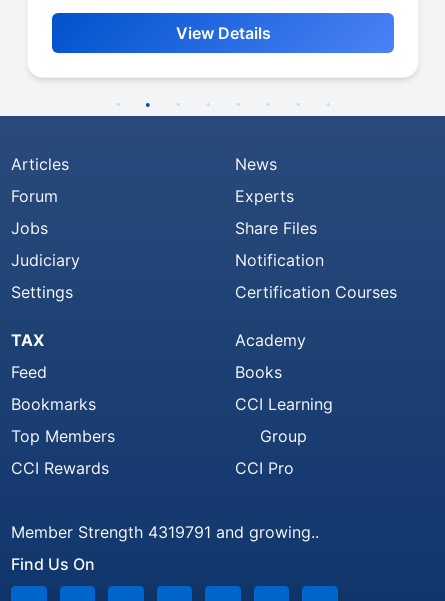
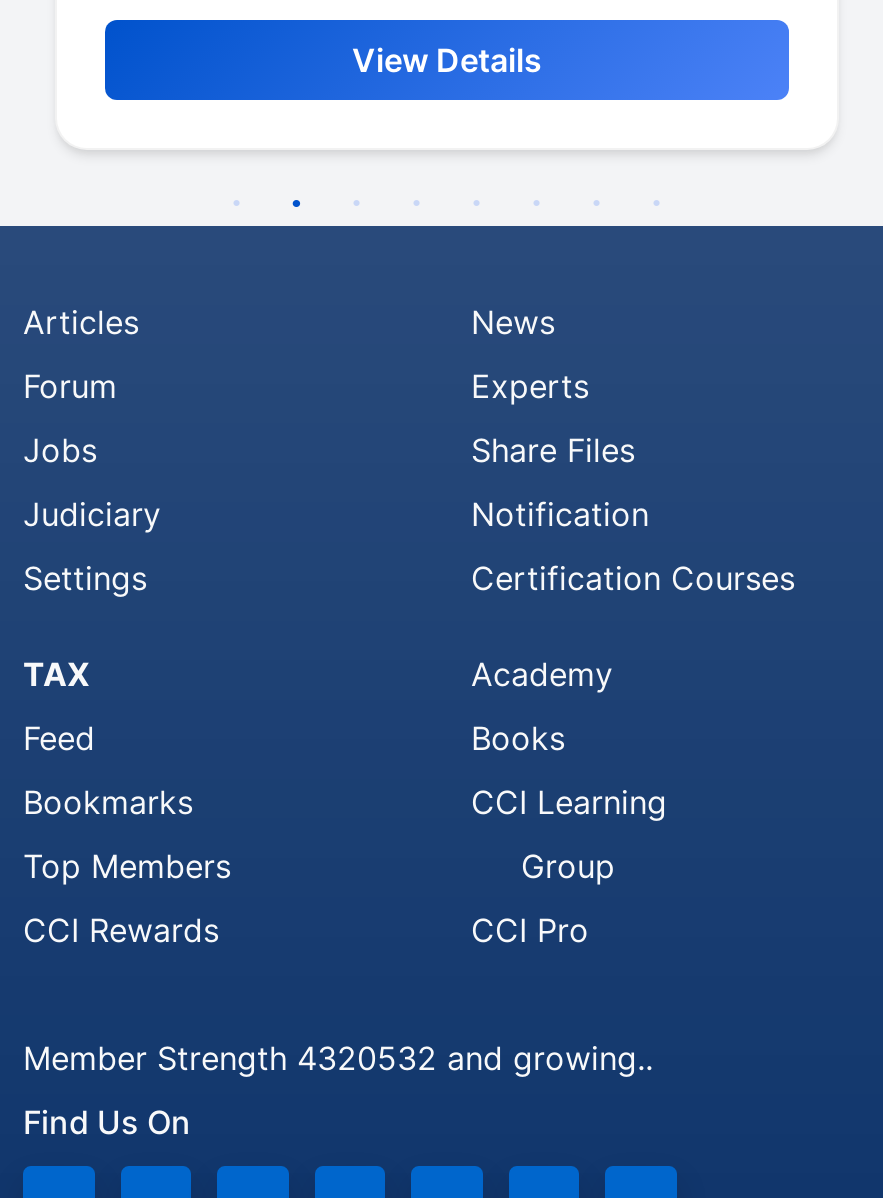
- Member Strength 4319791 and growing..
+ Member Strength 4320532 and growing..
